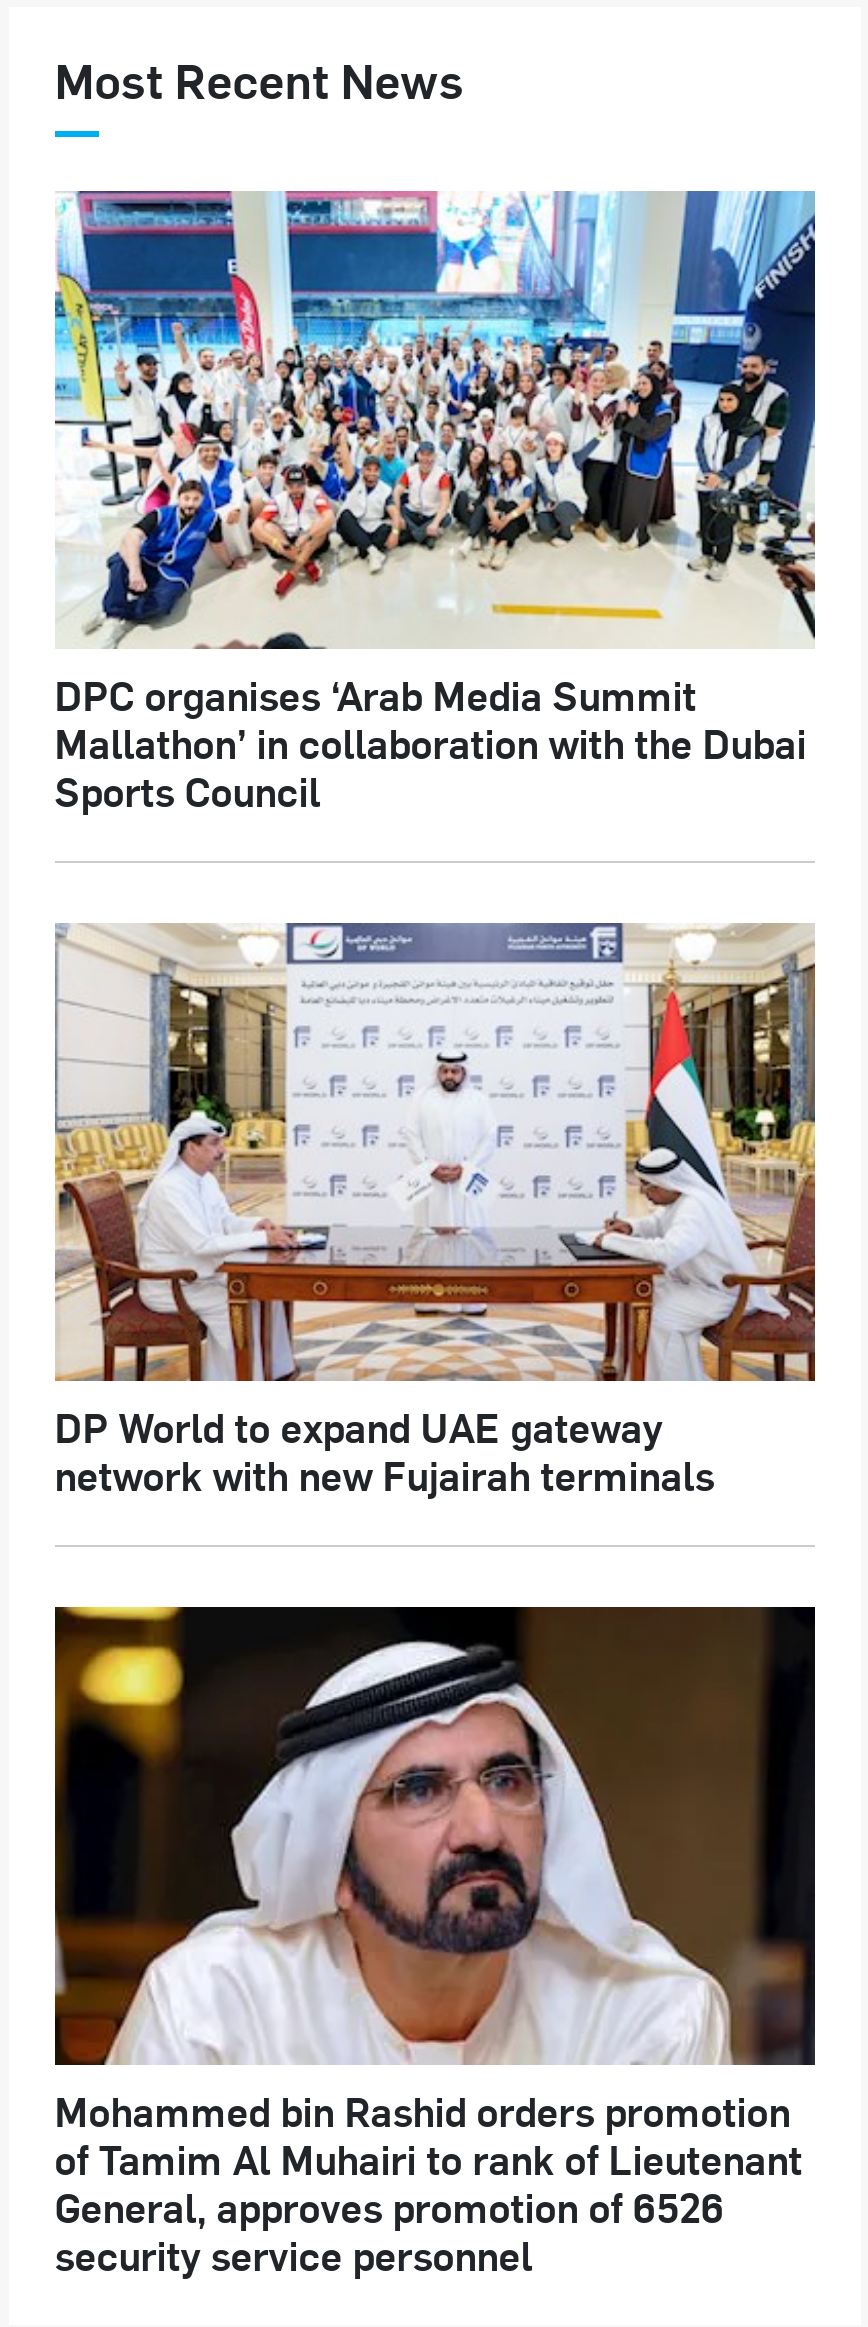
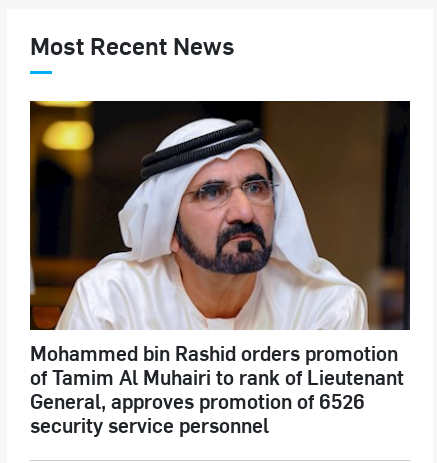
- [image]
- DPC organises ‘Arab Media Summit
- Mallathon’ in collaboration with the Dubai
- Sports Council

- [image]
- DP World to expand UAE gateway
- network with new Fujairah terminals
